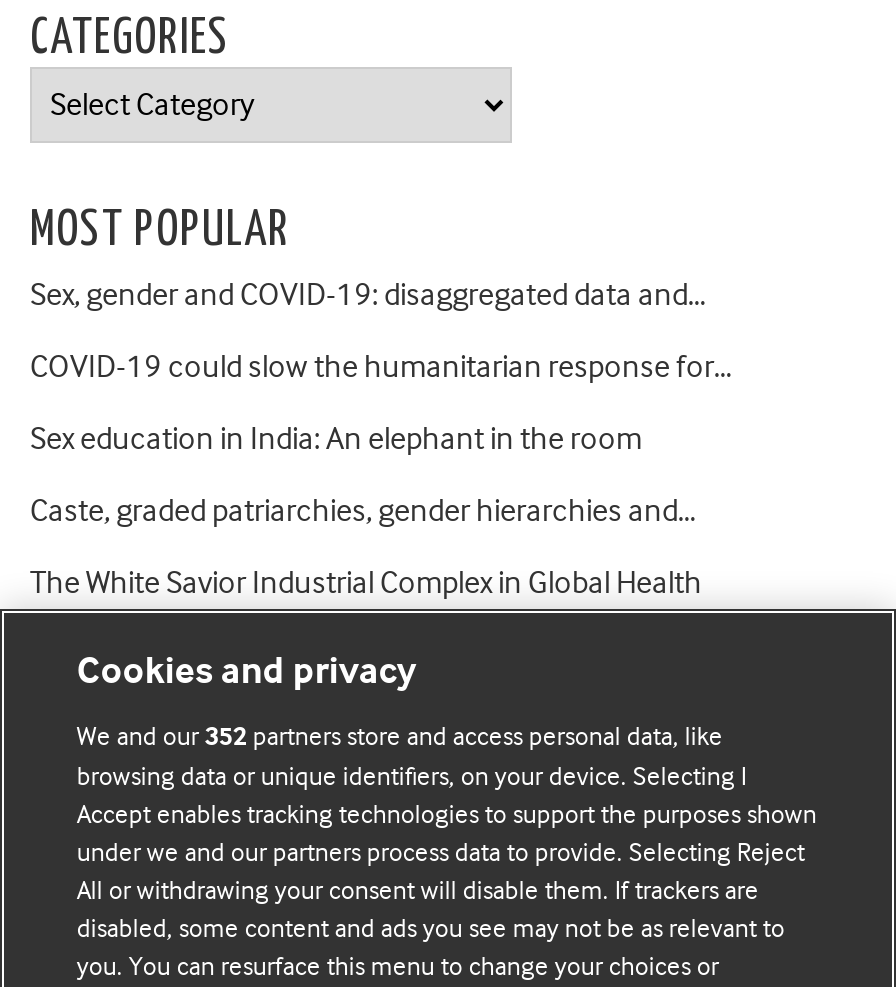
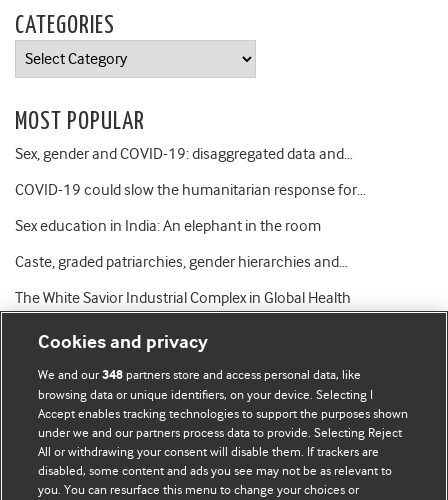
- We and our 352 partners store and access personal data, like
+ We and our 348 partners store and access personal data, like
